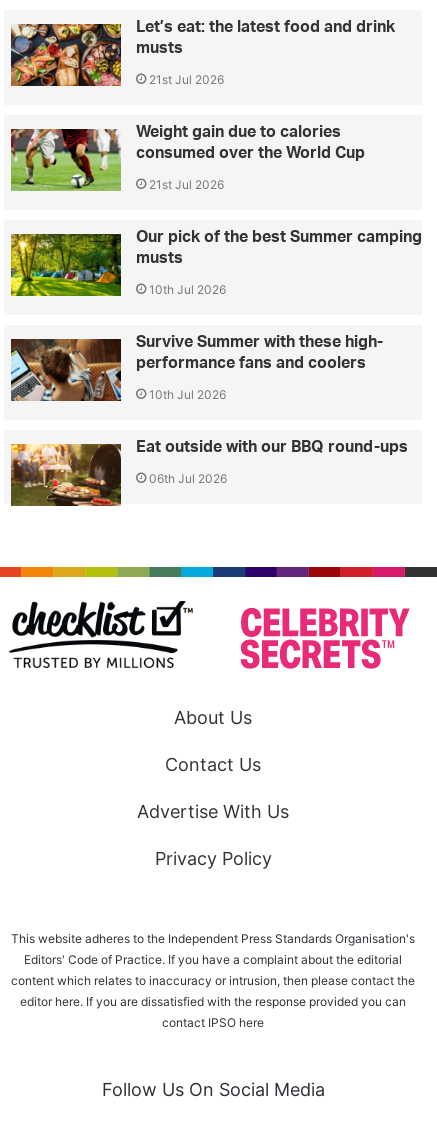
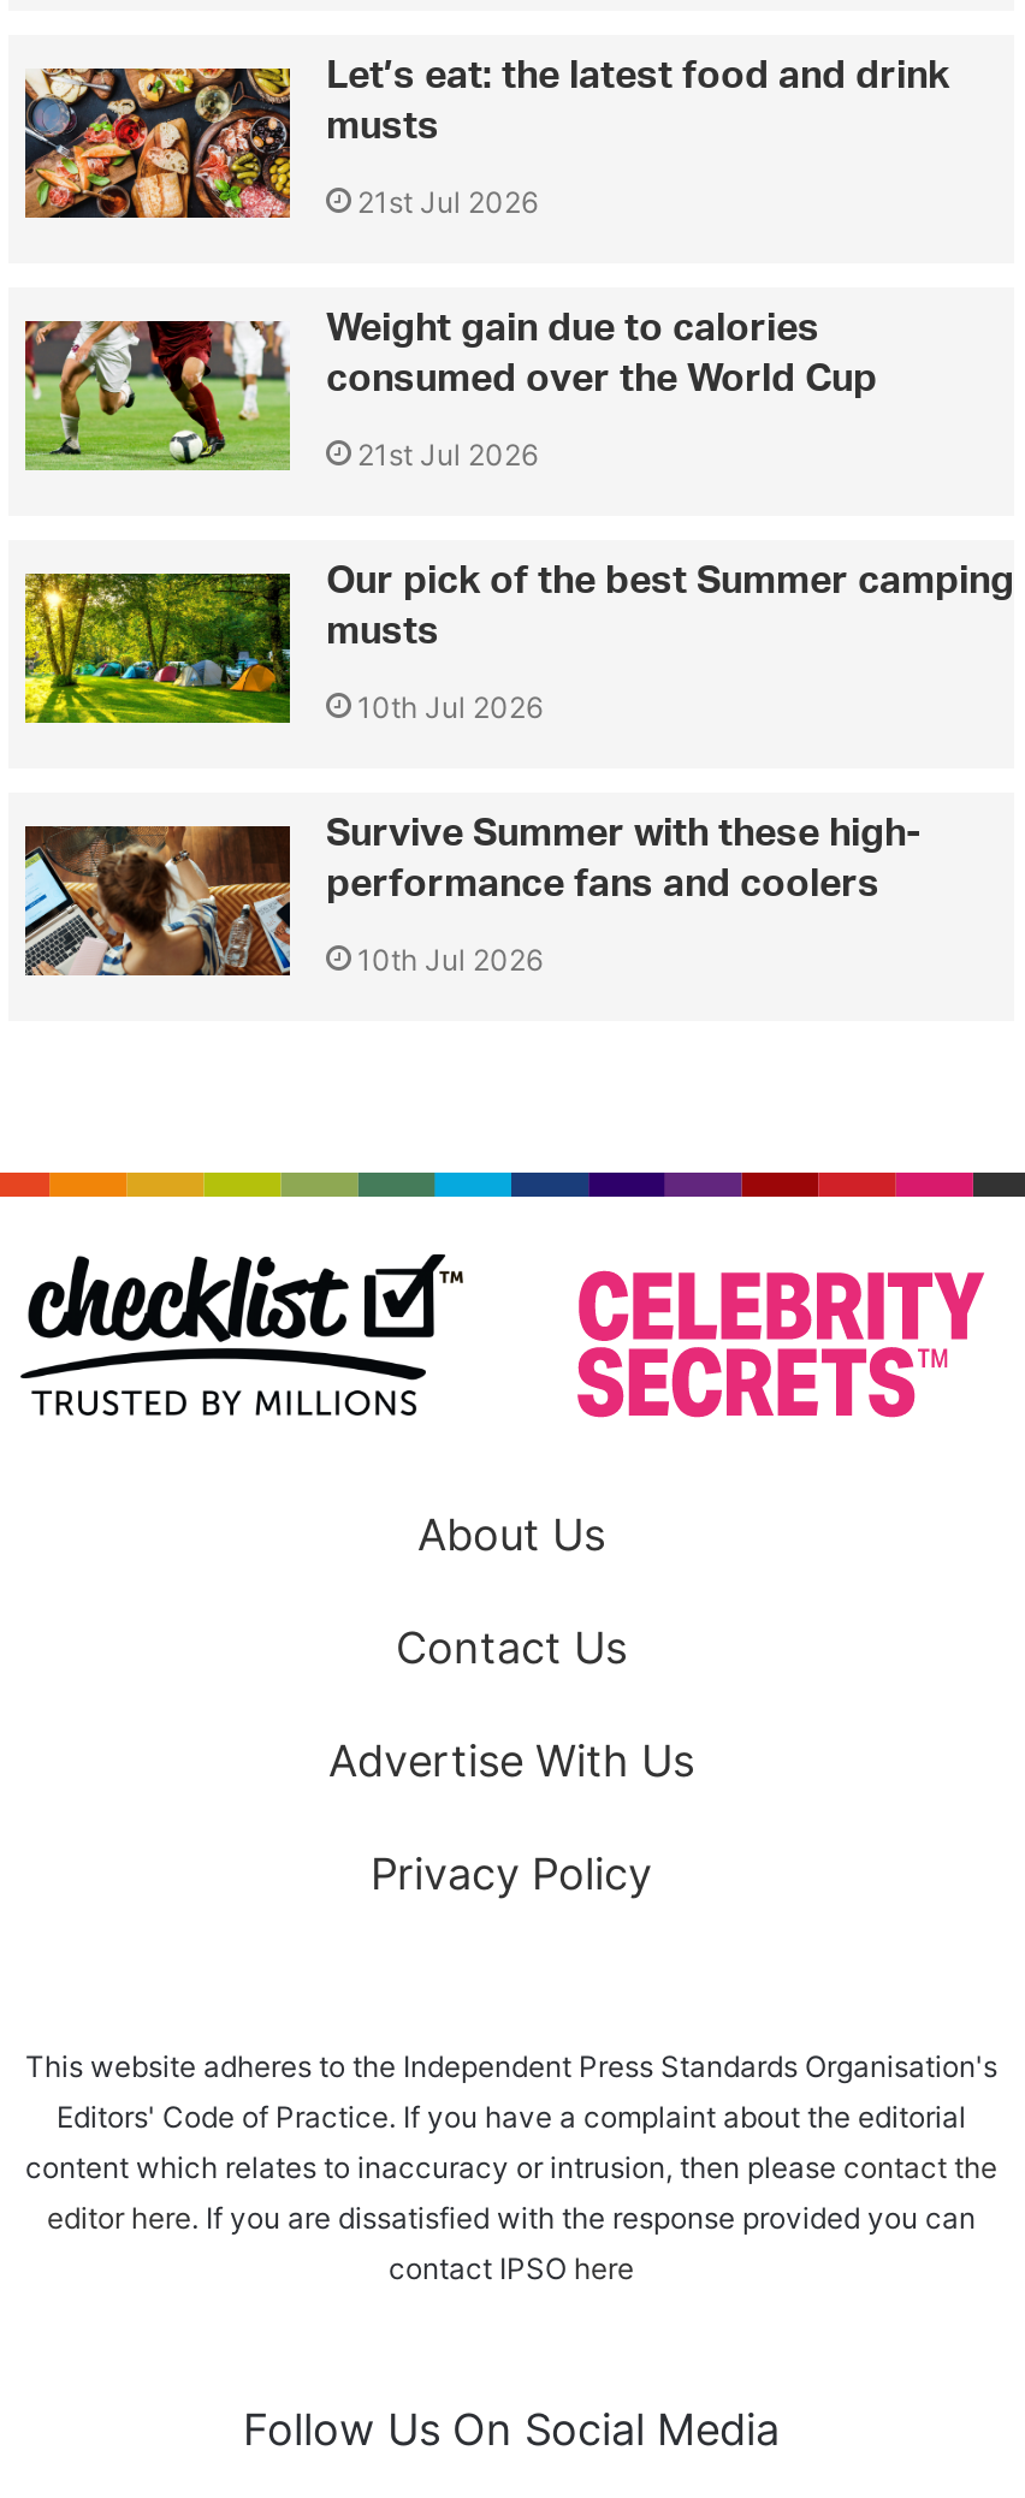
- [image]
- Eat outside with our BBQ round-ups
- 06th Jul 2026
